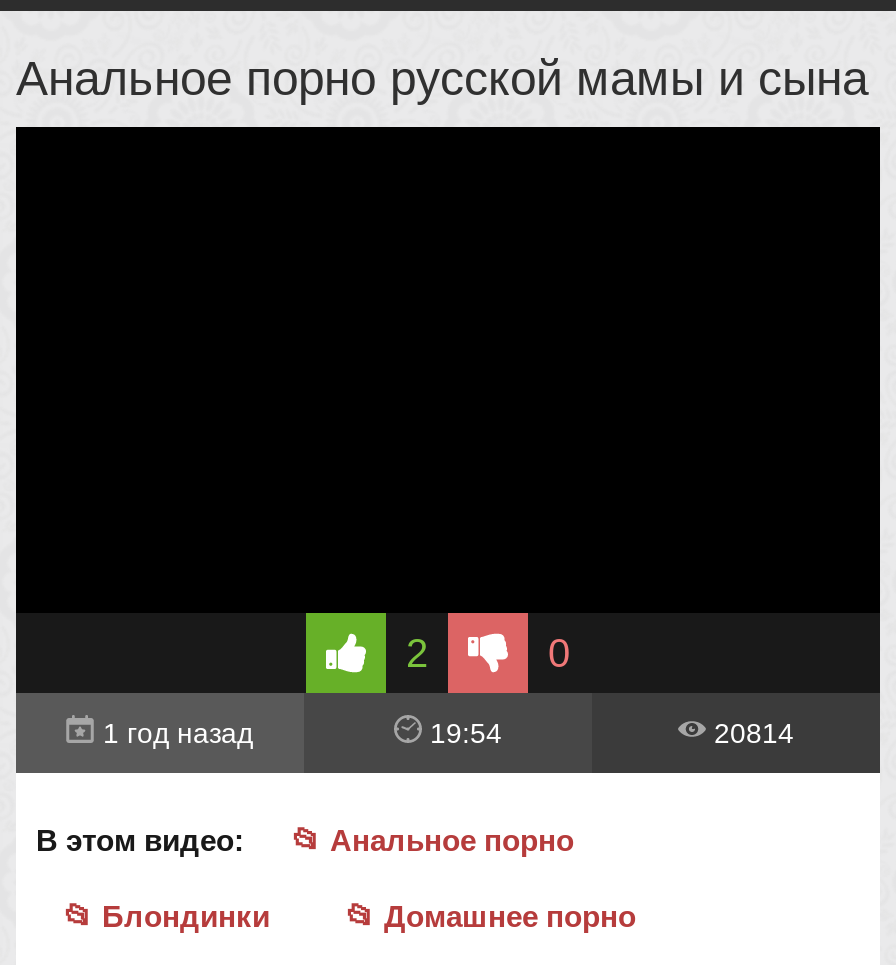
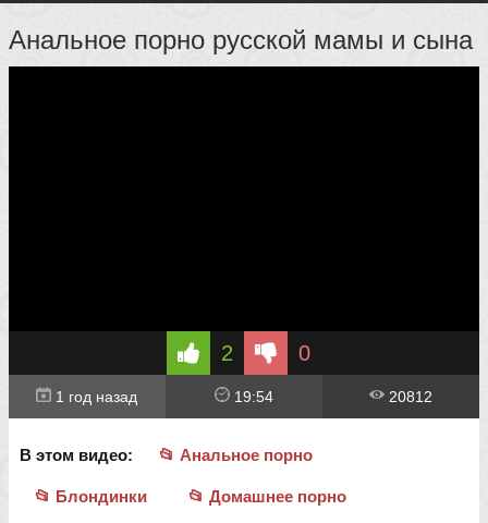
- 20814
+ 20812
